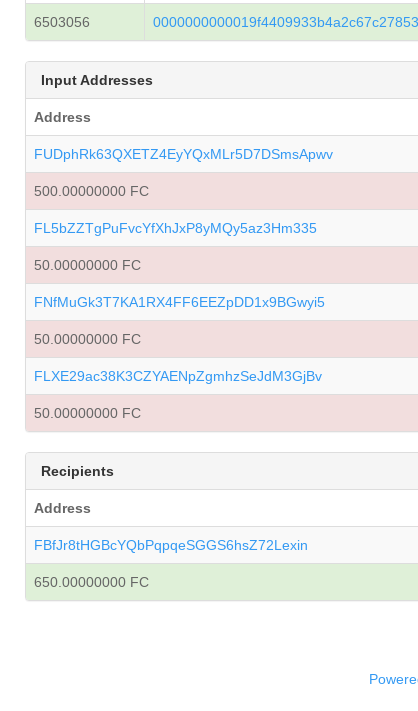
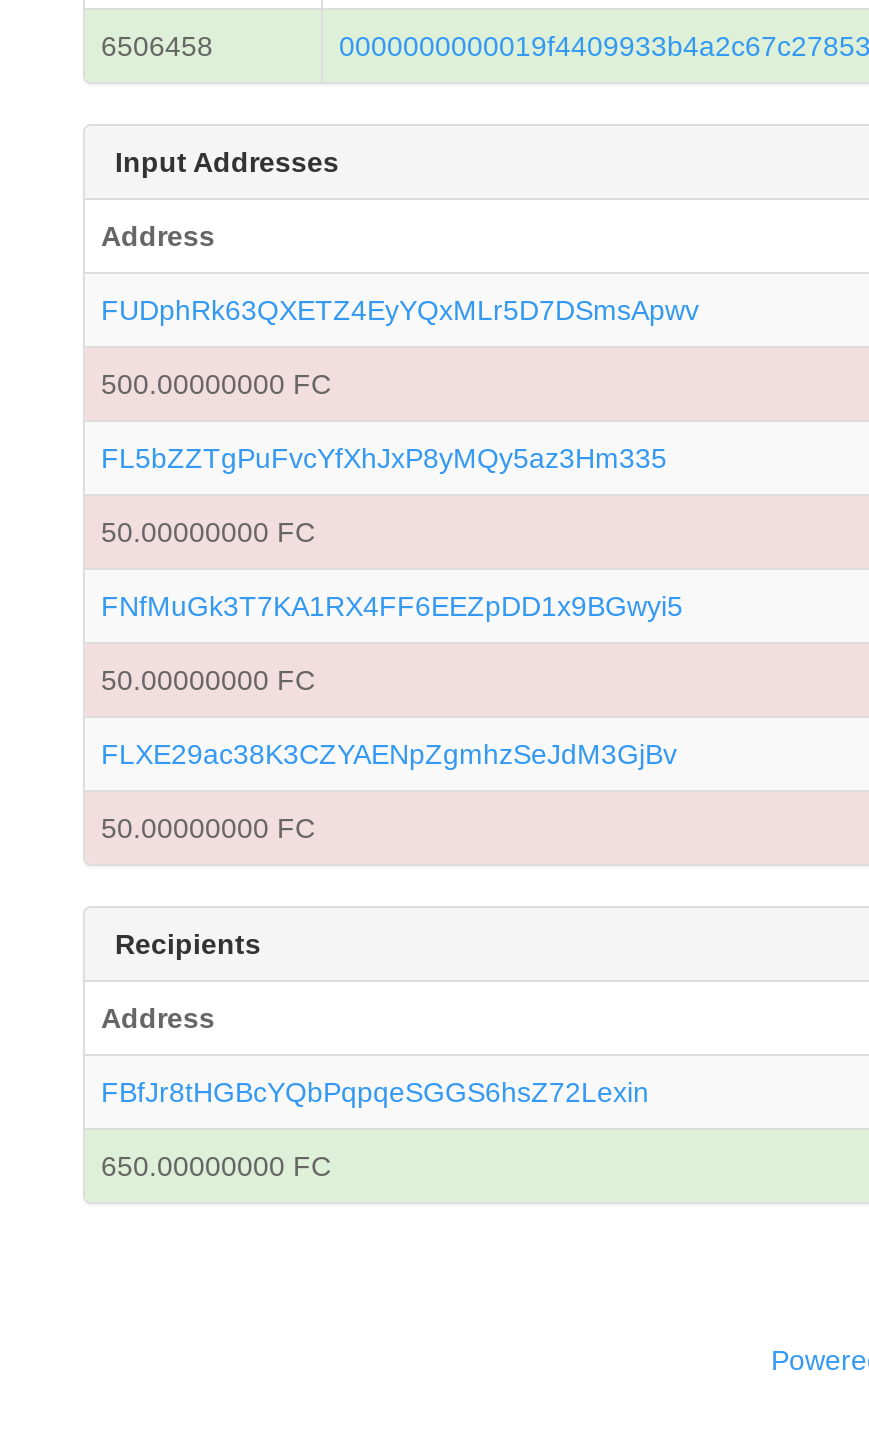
- 6503056
+ 6506458
